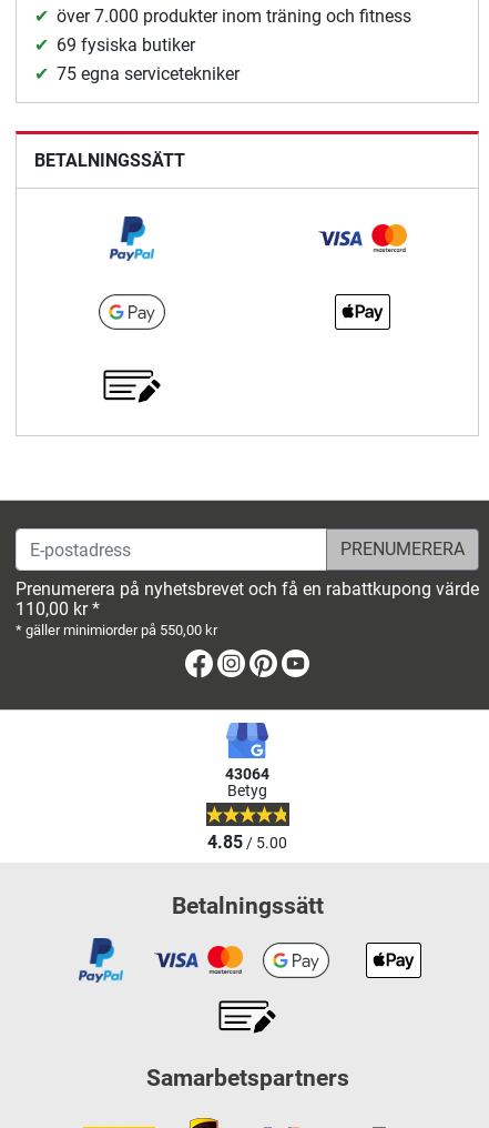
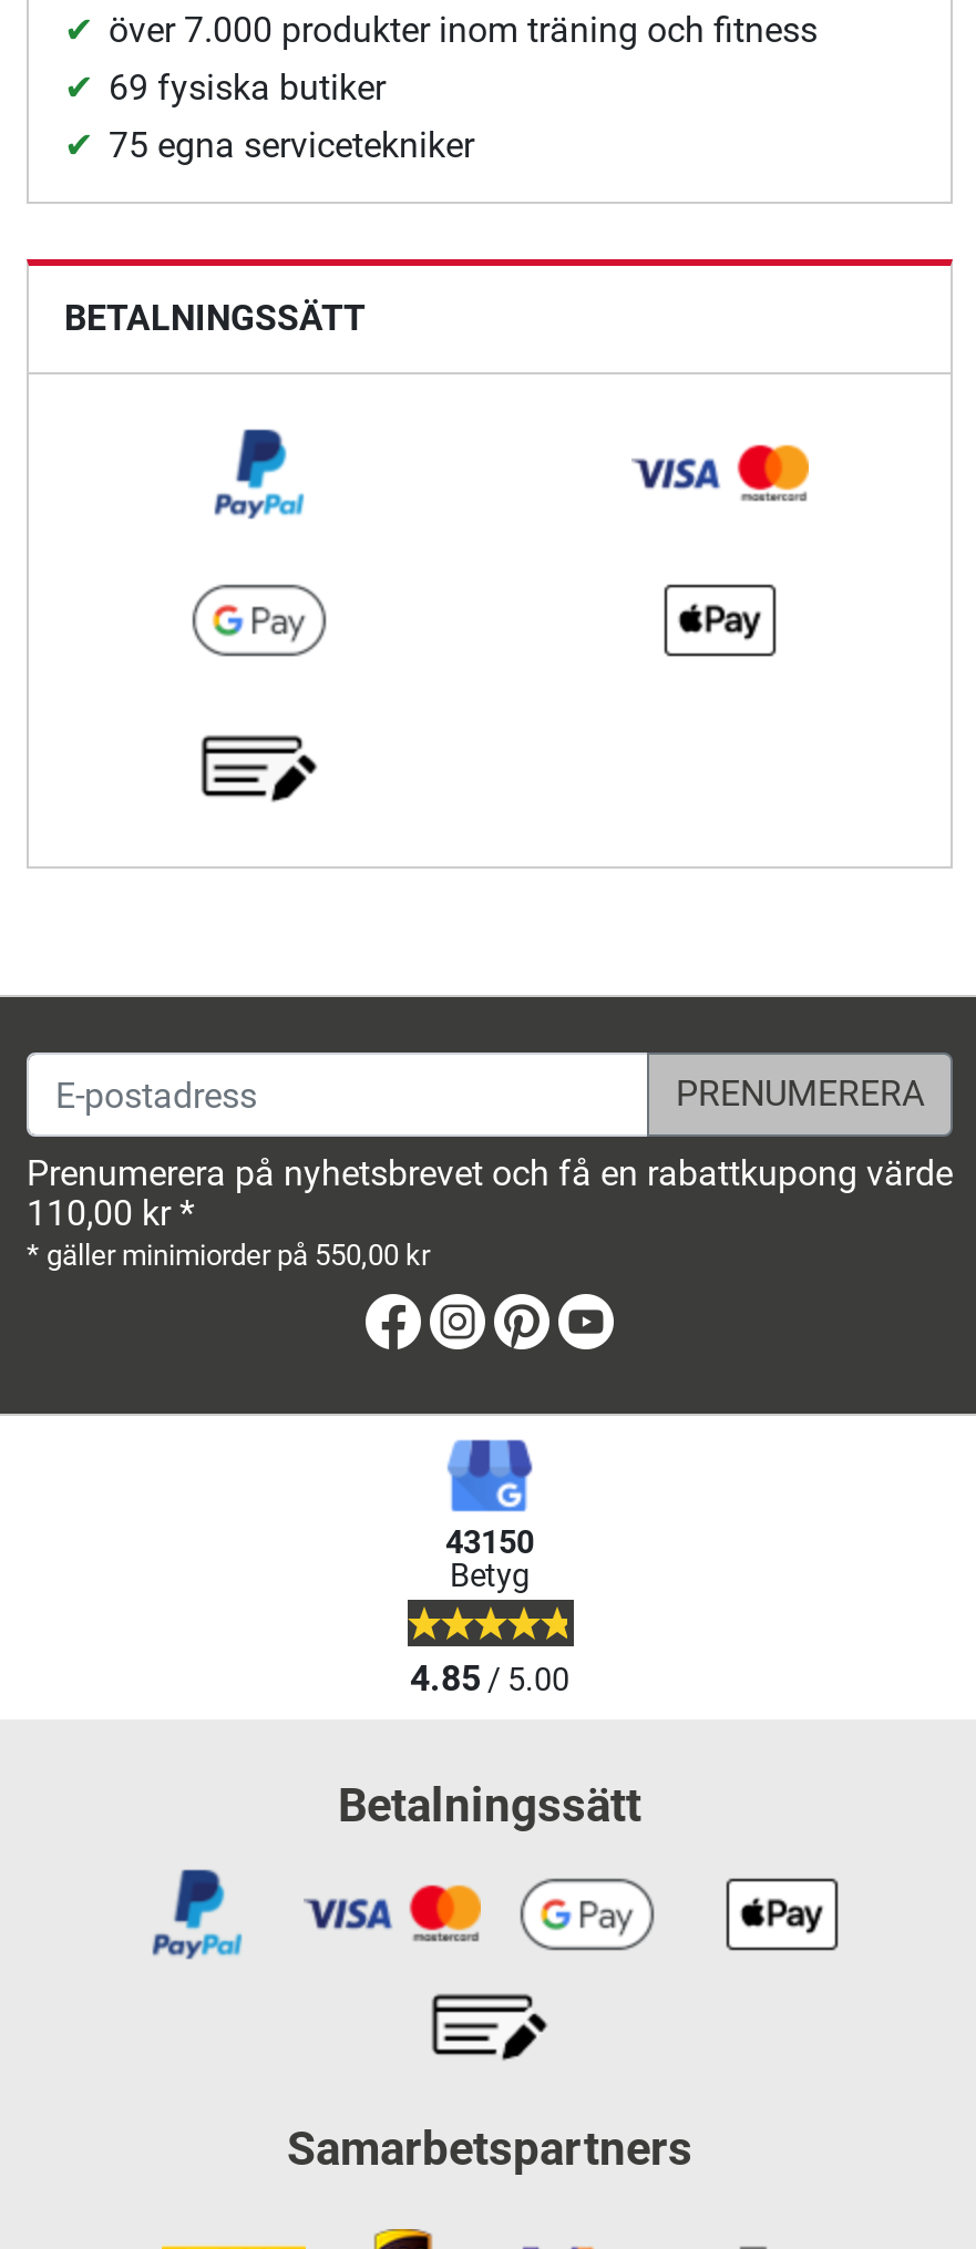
- 43064
+ 43150
